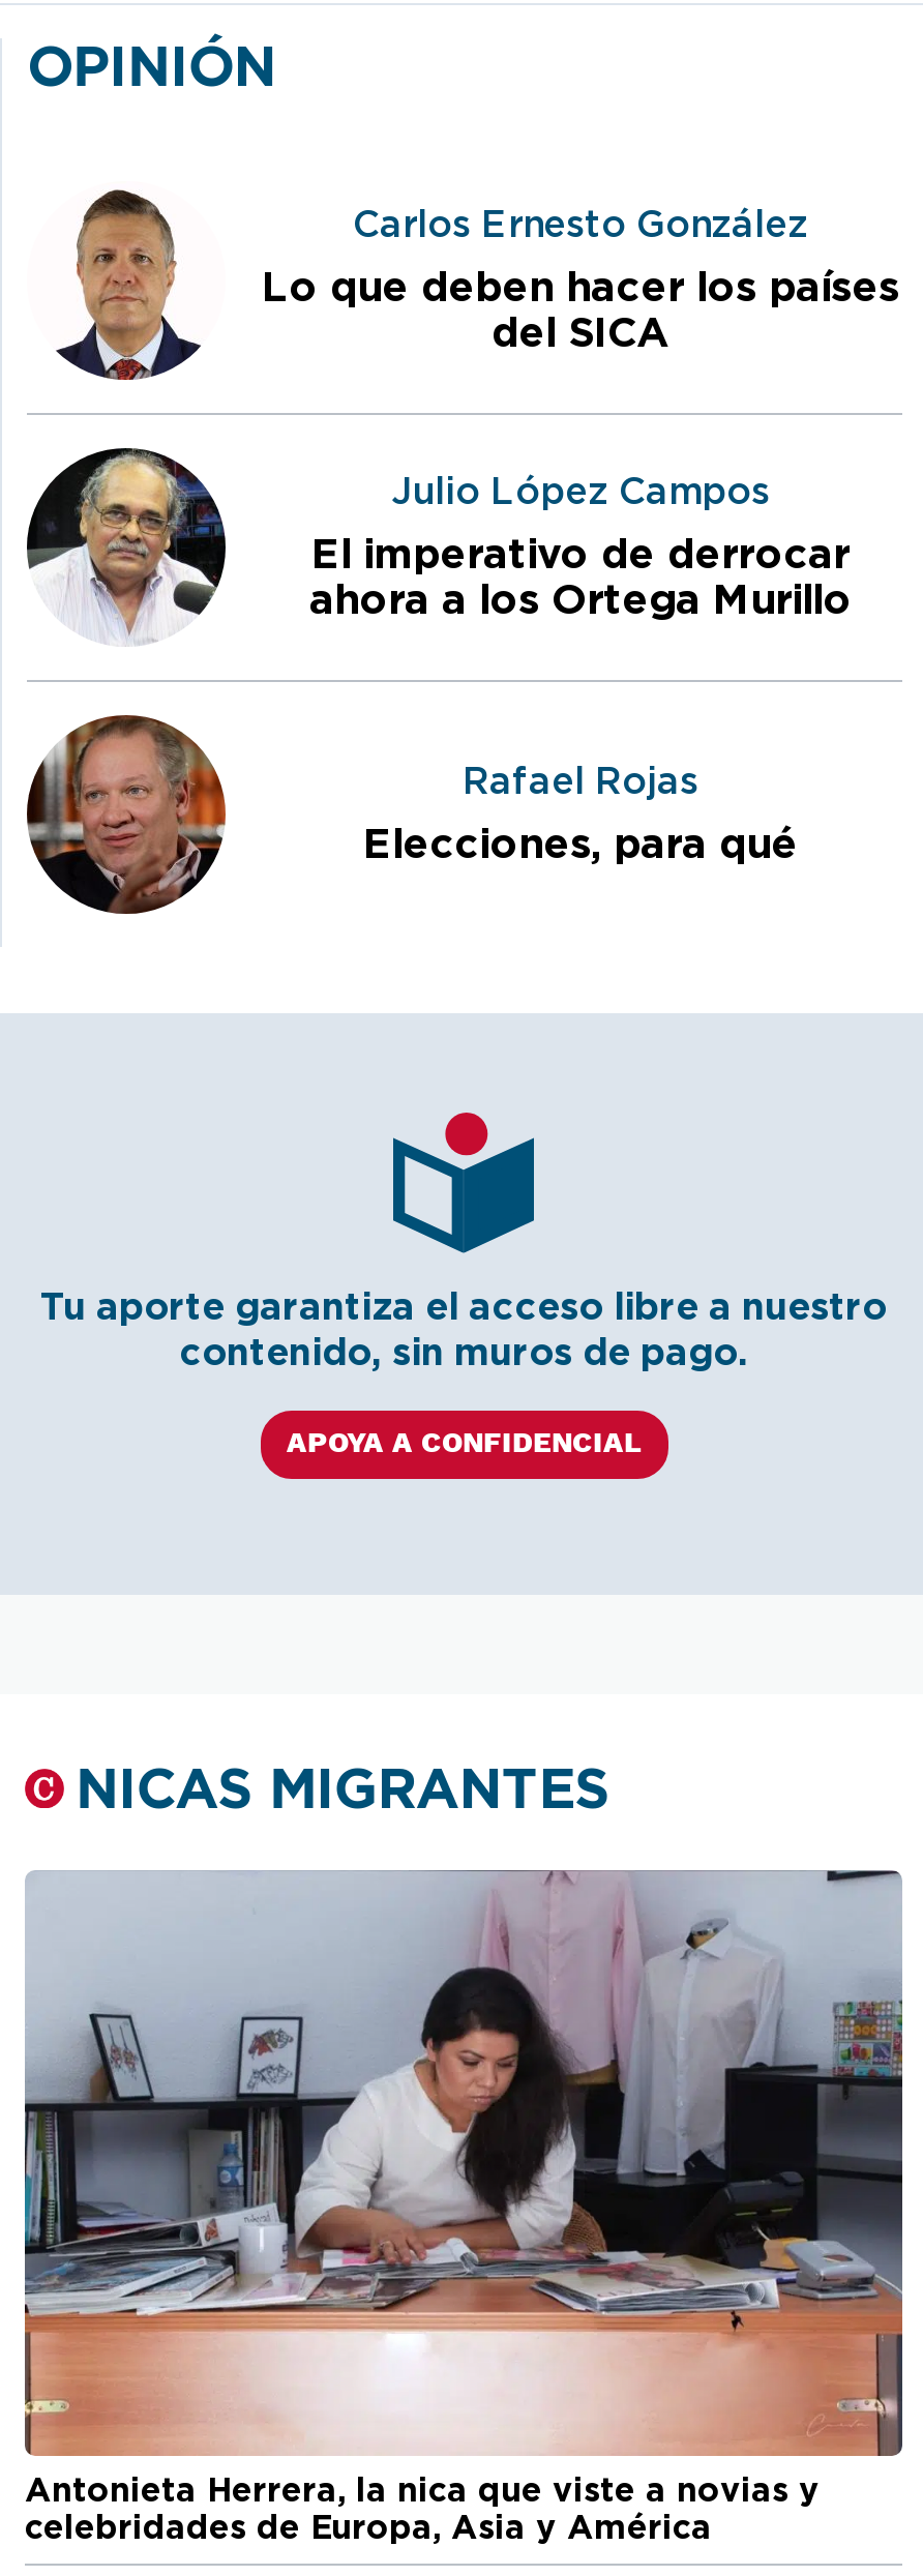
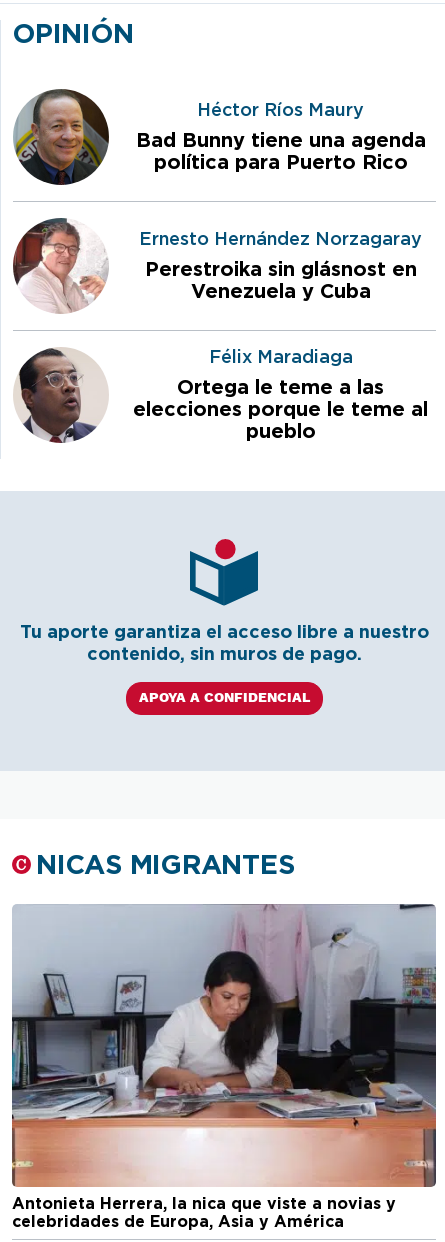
- [image]
- Lo que deben hacer los países
- del SICA
+ [image]
+ Bad Bunny tiene una agenda
+ política para Puerto Rico

- Carlos Ernesto González
+ Héctor Ríos Maury

- [image]
- El imperativo de derrocar
- ahora a los Ortega Murillo
+ [image]
+ Perestroika sin glásnost en
+ Venezuela y Cuba

- Julio López Campos
+ Ernesto Hernández Norzagaray

- [image]
+ [image]

- Rafael Rojas
+ Félix Maradiaga

- Elecciones, para qué
+ Ortega le teme a las
+ elecciones porque le teme al
+ pueblo
